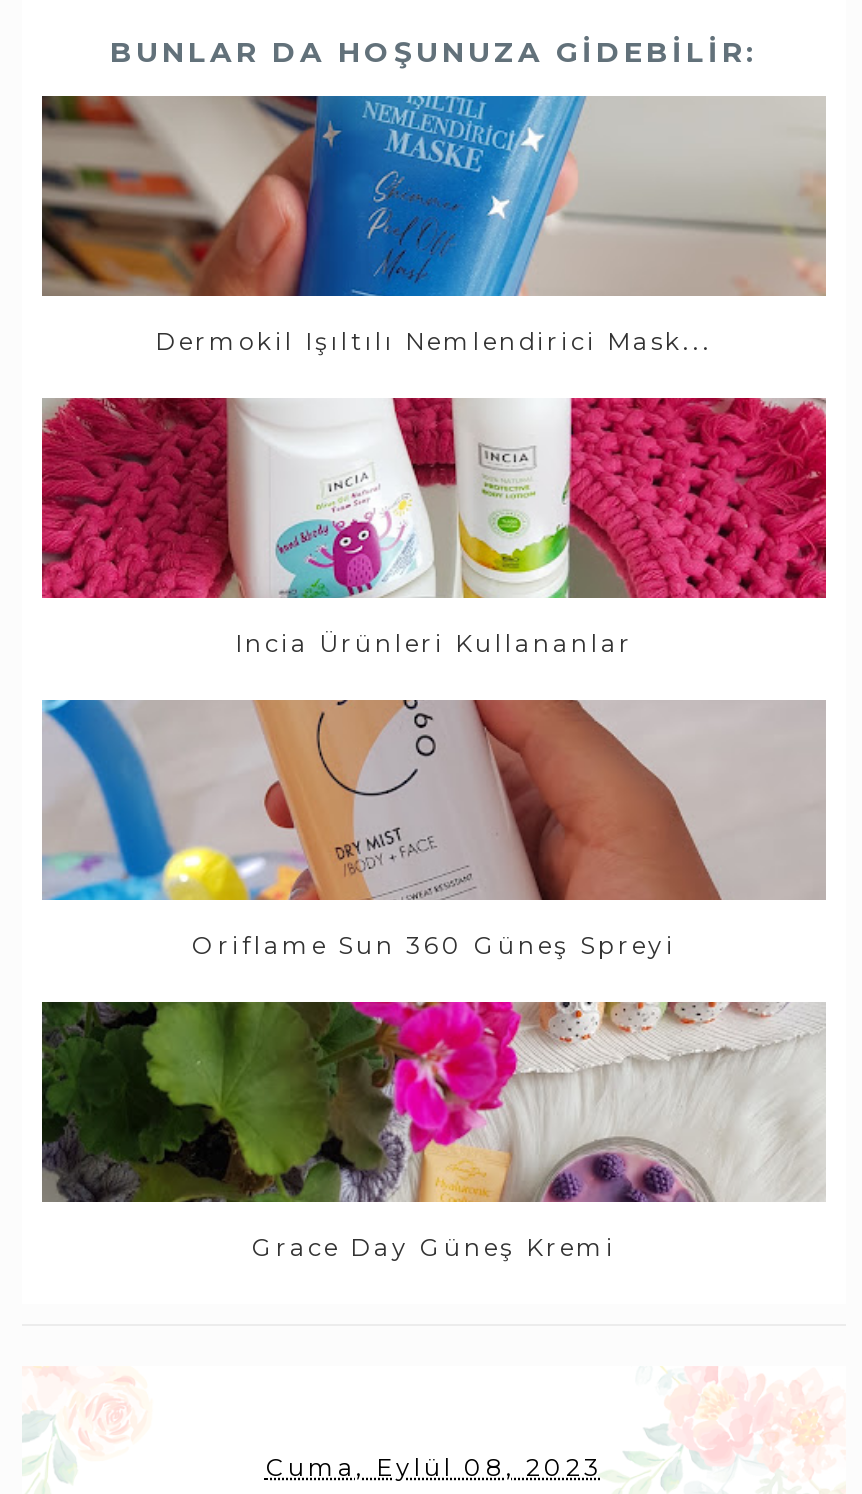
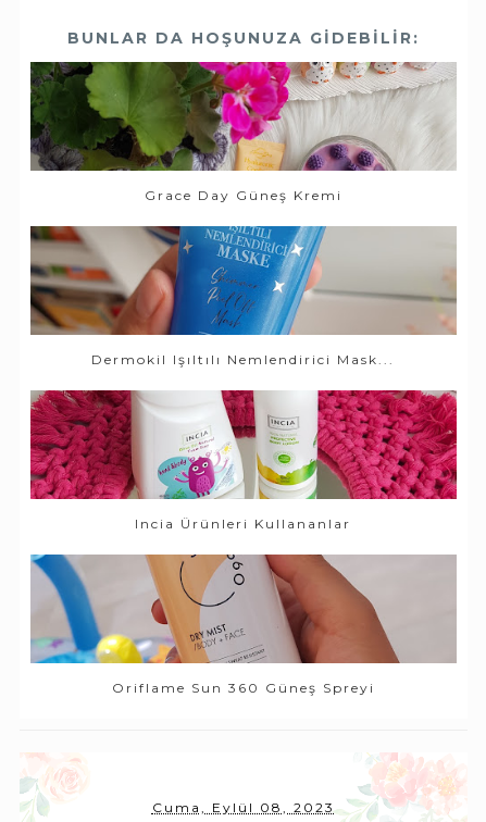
moved down: [image] | Dermokil Işıltılı Nemlendirici Mask... | Incia Ürünleri Kullananlar | Oriflame Sun 360 Güneş Spreyi

moved up: [image] | Grace Day Güneş Kremi
